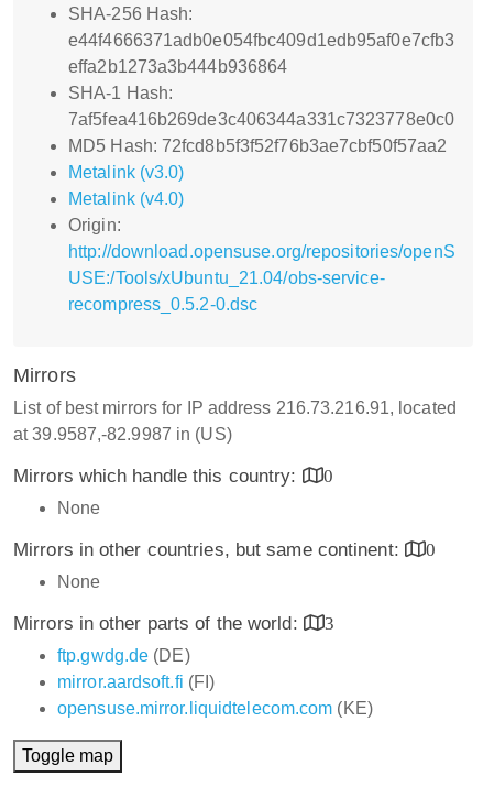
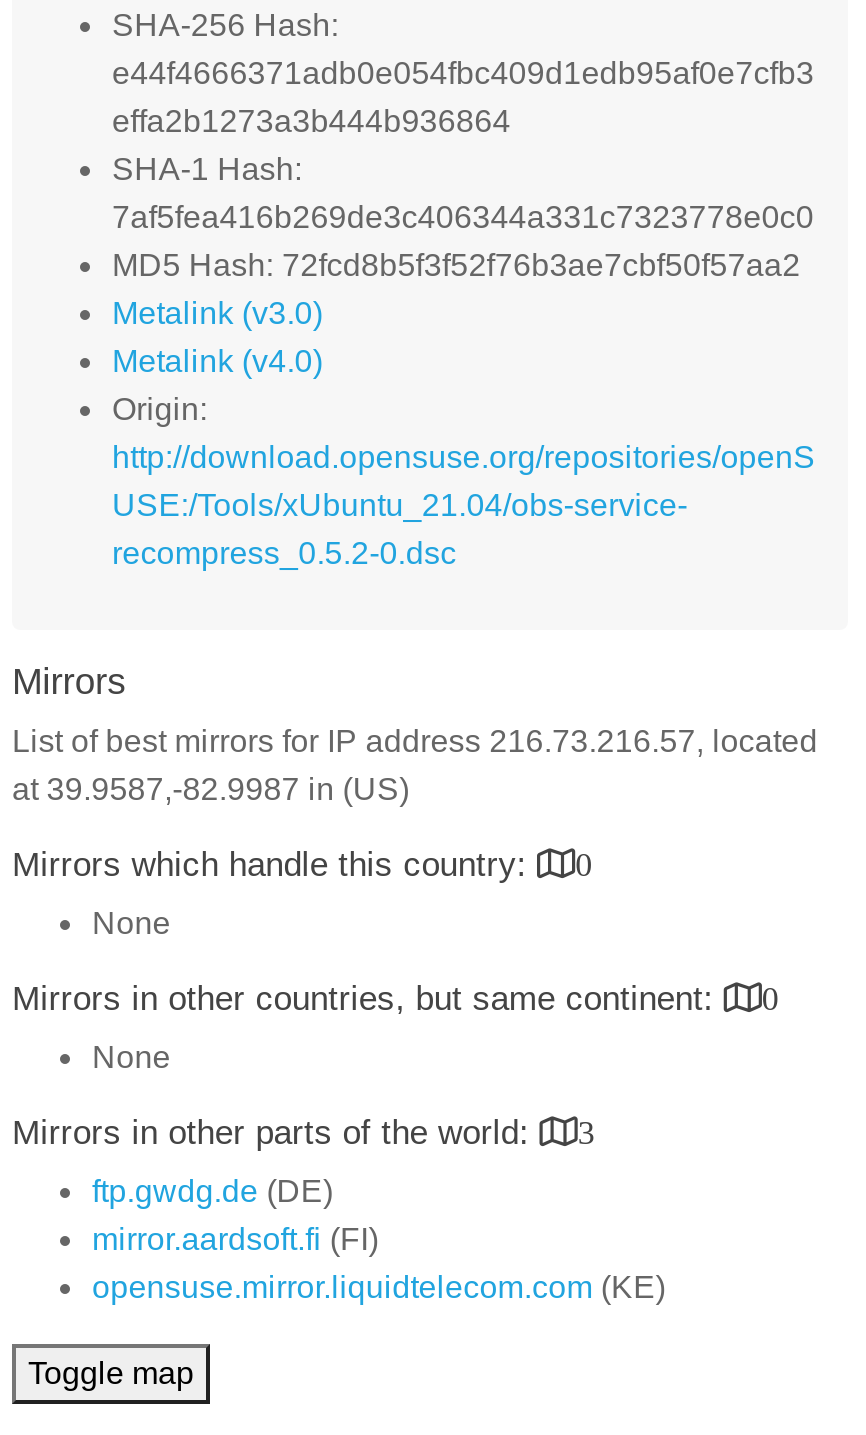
- List of best mirrors for IP address 216.73.216.91, located
+ List of best mirrors for IP address 216.73.216.57, located
